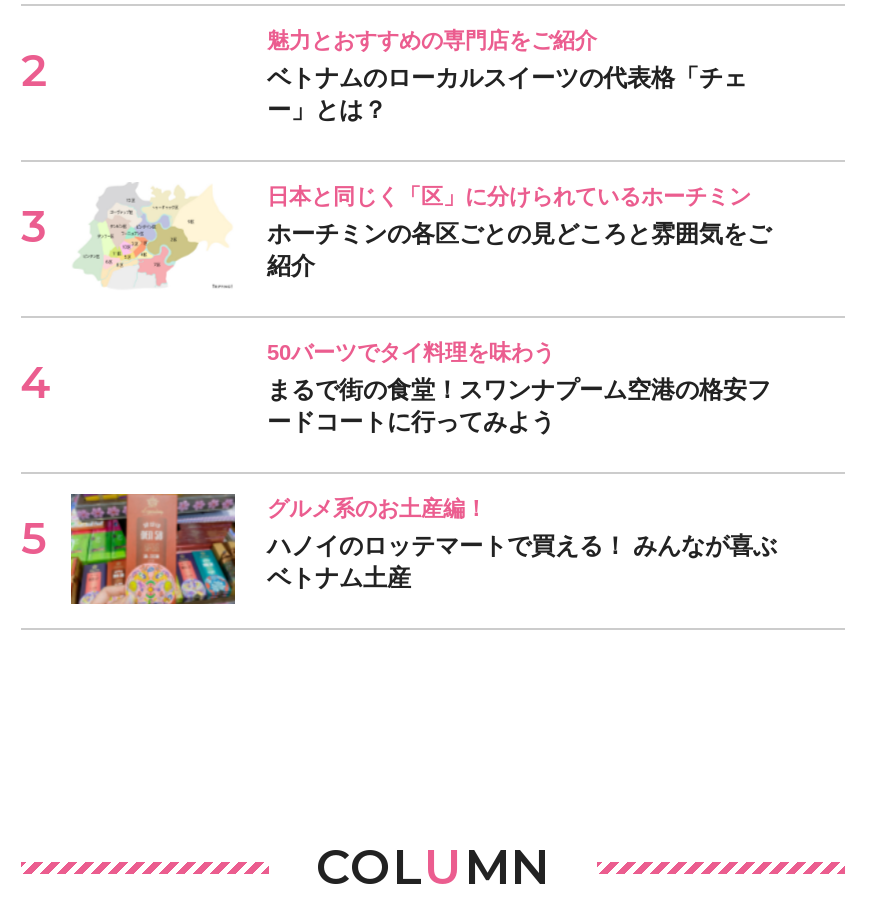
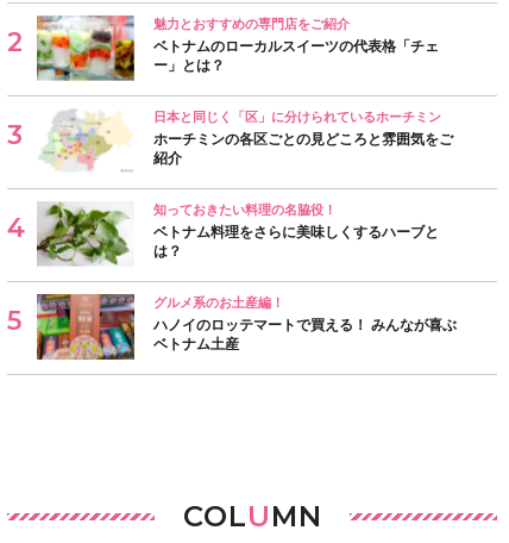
+ [image]

+ [image]

- 50バーツでタイ料理を味わう
- まるで街の食堂！スワンナプーム空港の格安フ
- ードコートに行ってみよう
+ 知っておきたい料理の名脇役！
+ ベトナム料理をさらに美味しくするハーブと
+ は？
